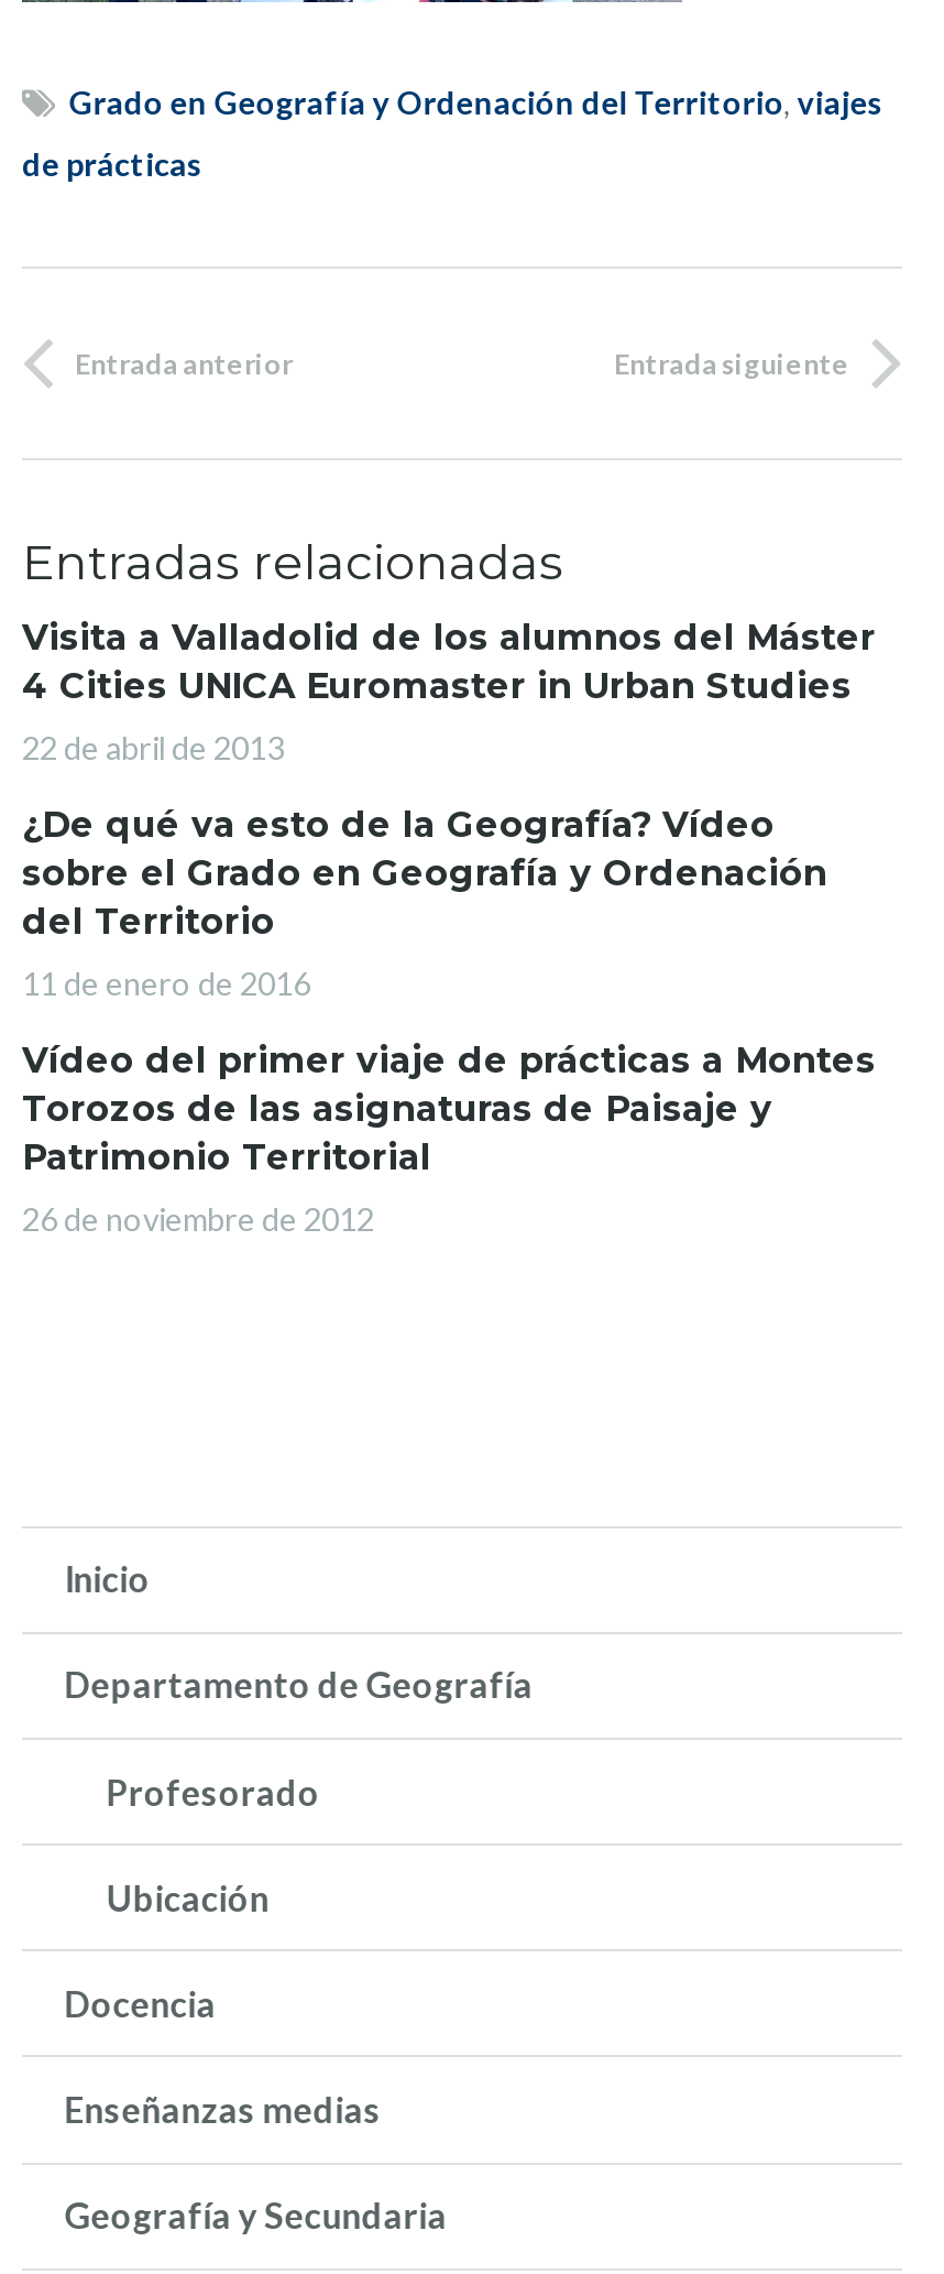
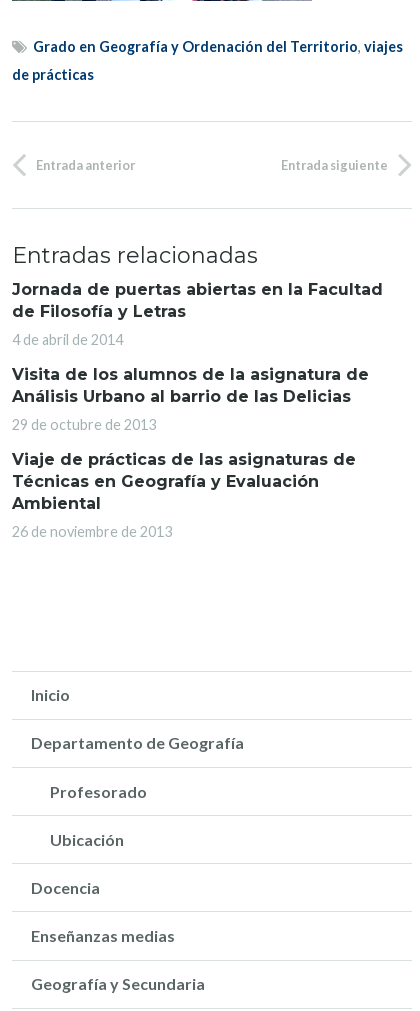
- Visita a Valladolid de los alumnos del Máster
- 4 Cities UNICA Euromaster in Urban Studies
+ Jornada de puertas abiertas en la Facultad
+ de Filosofía y Letras

- 22 de abril de 2013
+ 4 de abril de 2014

- ¿De qué va esto de la Geografía? Vídeo
- sobre el Grado en Geografía y Ordenación
- del Territorio
+ Visita de los alumnos de la asignatura de
+ Análisis Urbano al barrio de las Delicias

- 11 de enero de 2016
+ 29 de octubre de 2013

- Vídeo del primer viaje de prácticas a Montes
- Torozos de las asignaturas de Paisaje y
- Patrimonio Territorial
+ Viaje de prácticas de las asignaturas de
+ Técnicas en Geografía y Evaluación
+ Ambiental

- 26 de noviembre de 2012
+ 26 de noviembre de 2013
